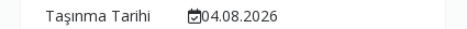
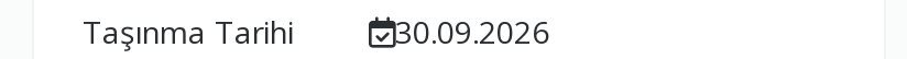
- 04.08.2026
+ 30.09.2026
